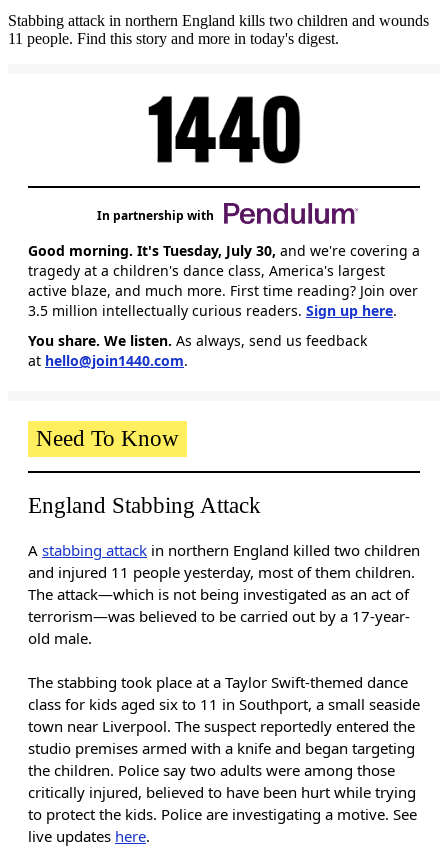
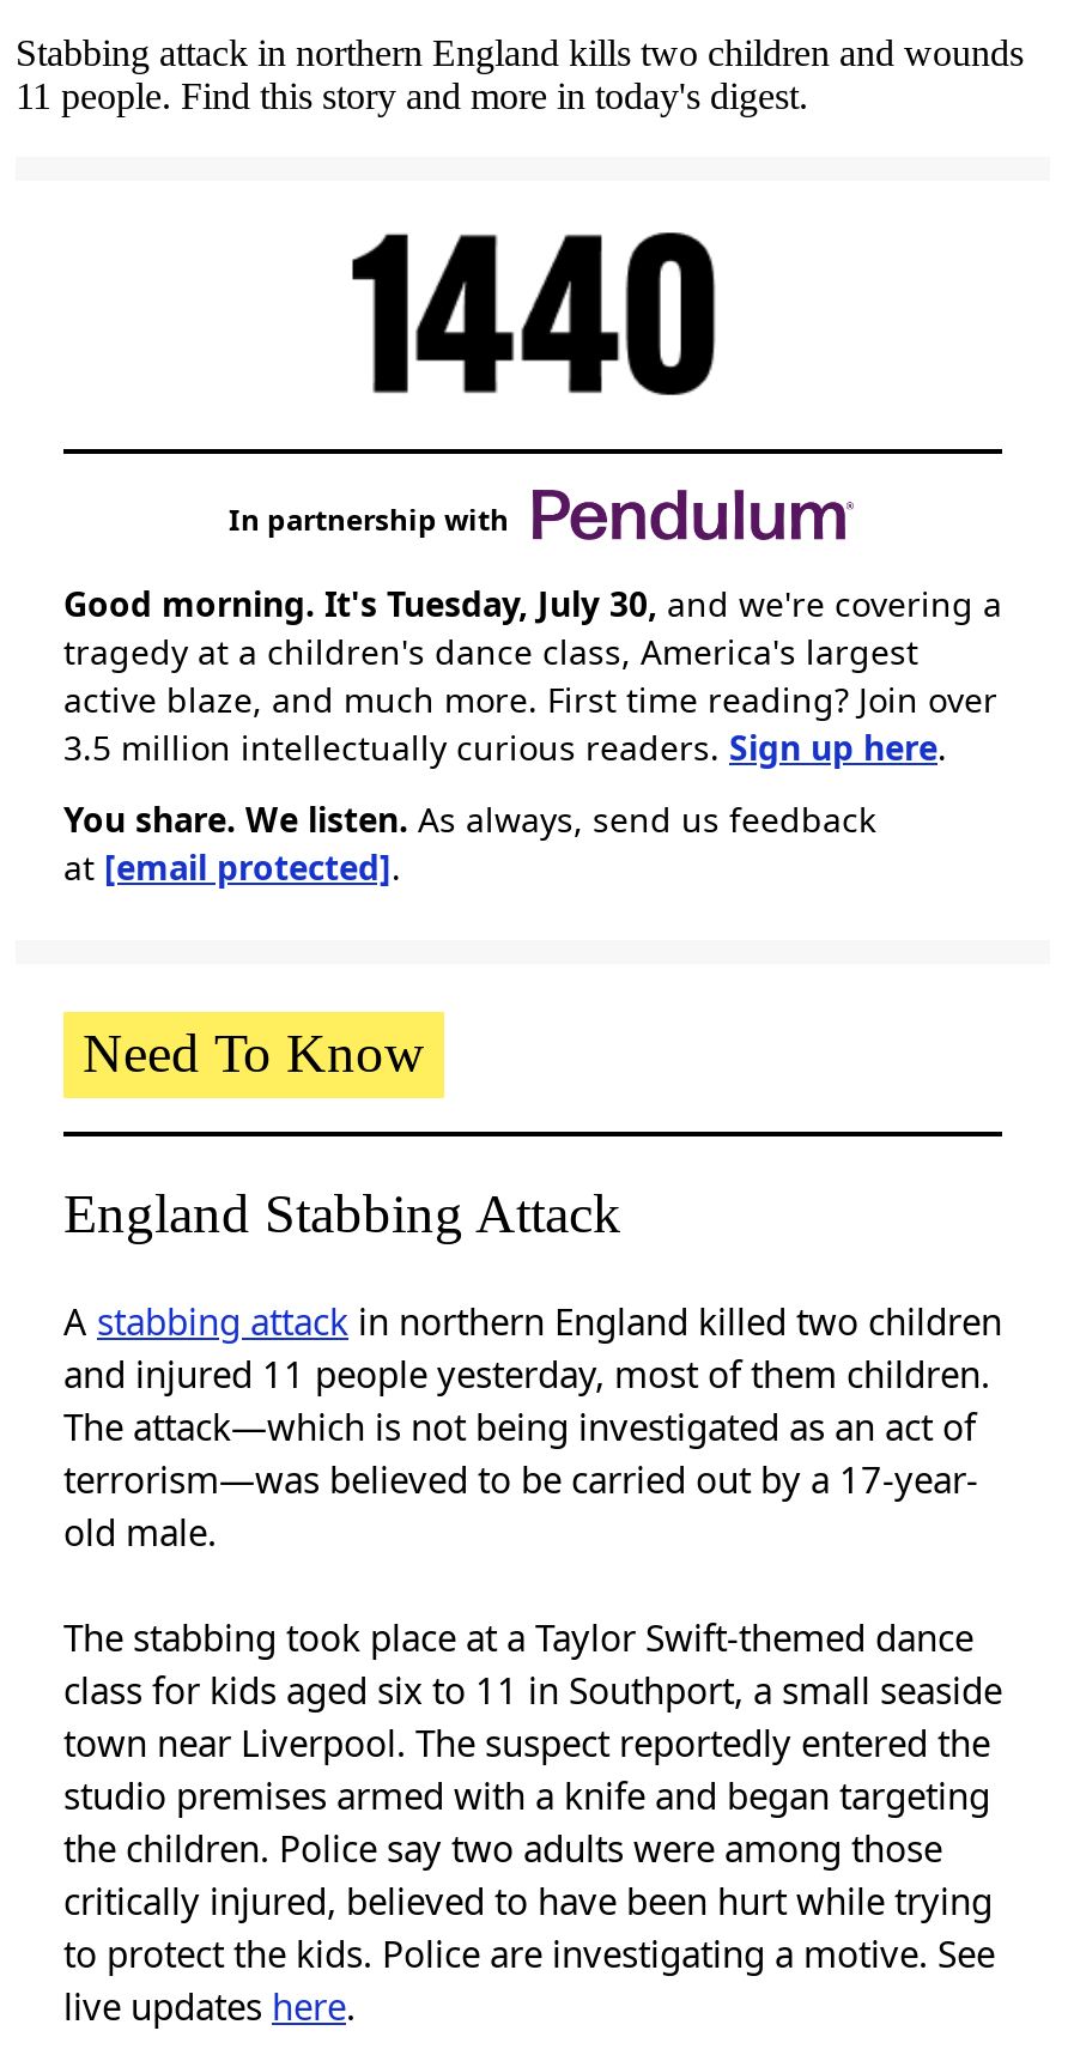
- at hello@join1440.com.
+ at [email protected].
